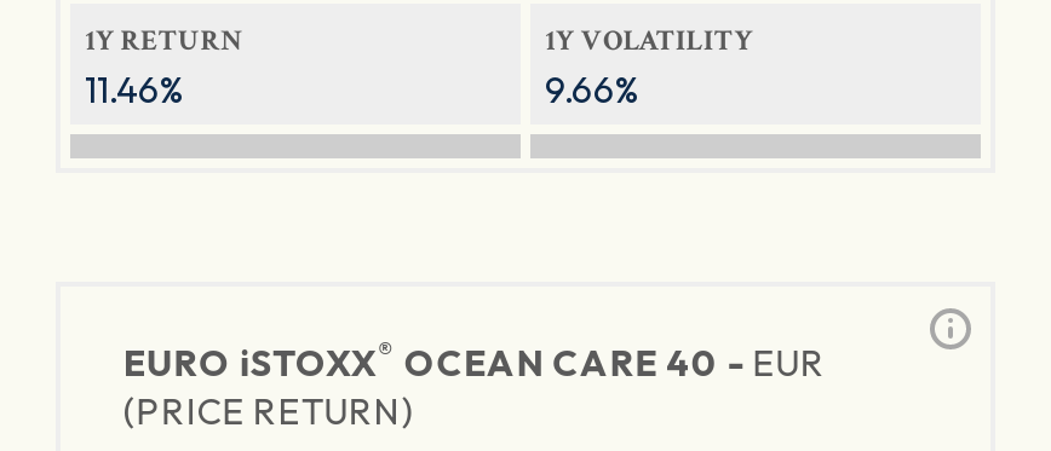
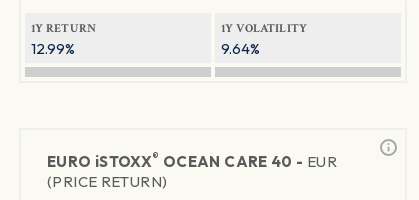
- 11.46%
+ 12.99%

- 9.66%
+ 9.64%
